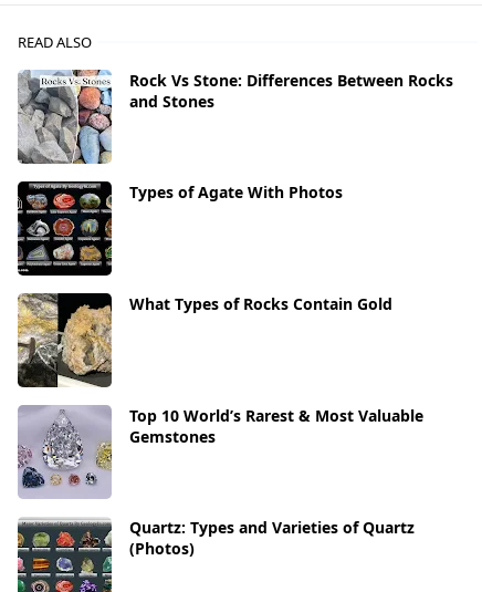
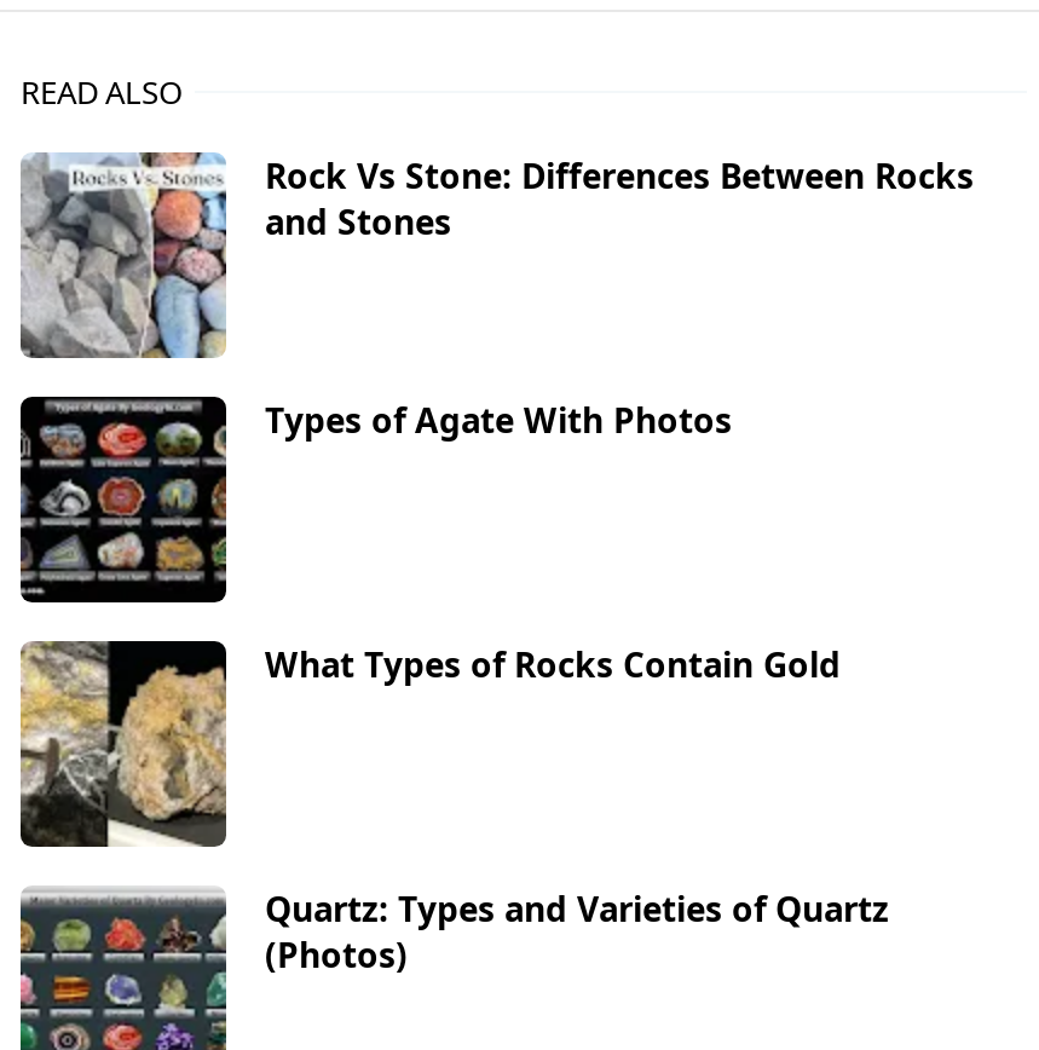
- [image]
- Top 10 World’s Rarest & Most Valuable
- Gemstones
